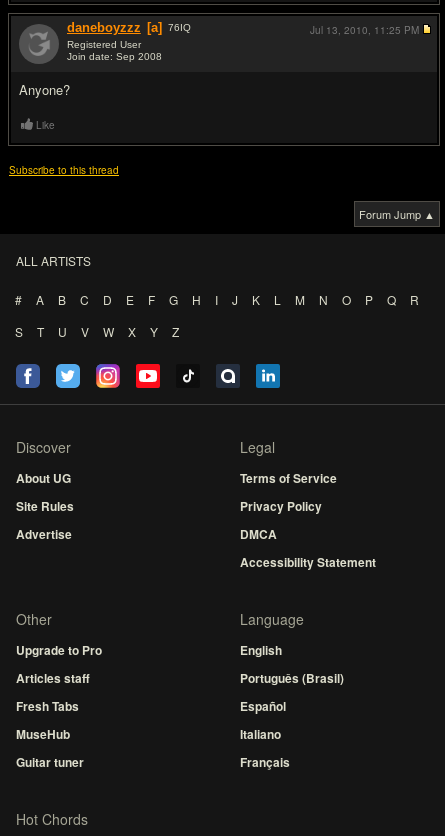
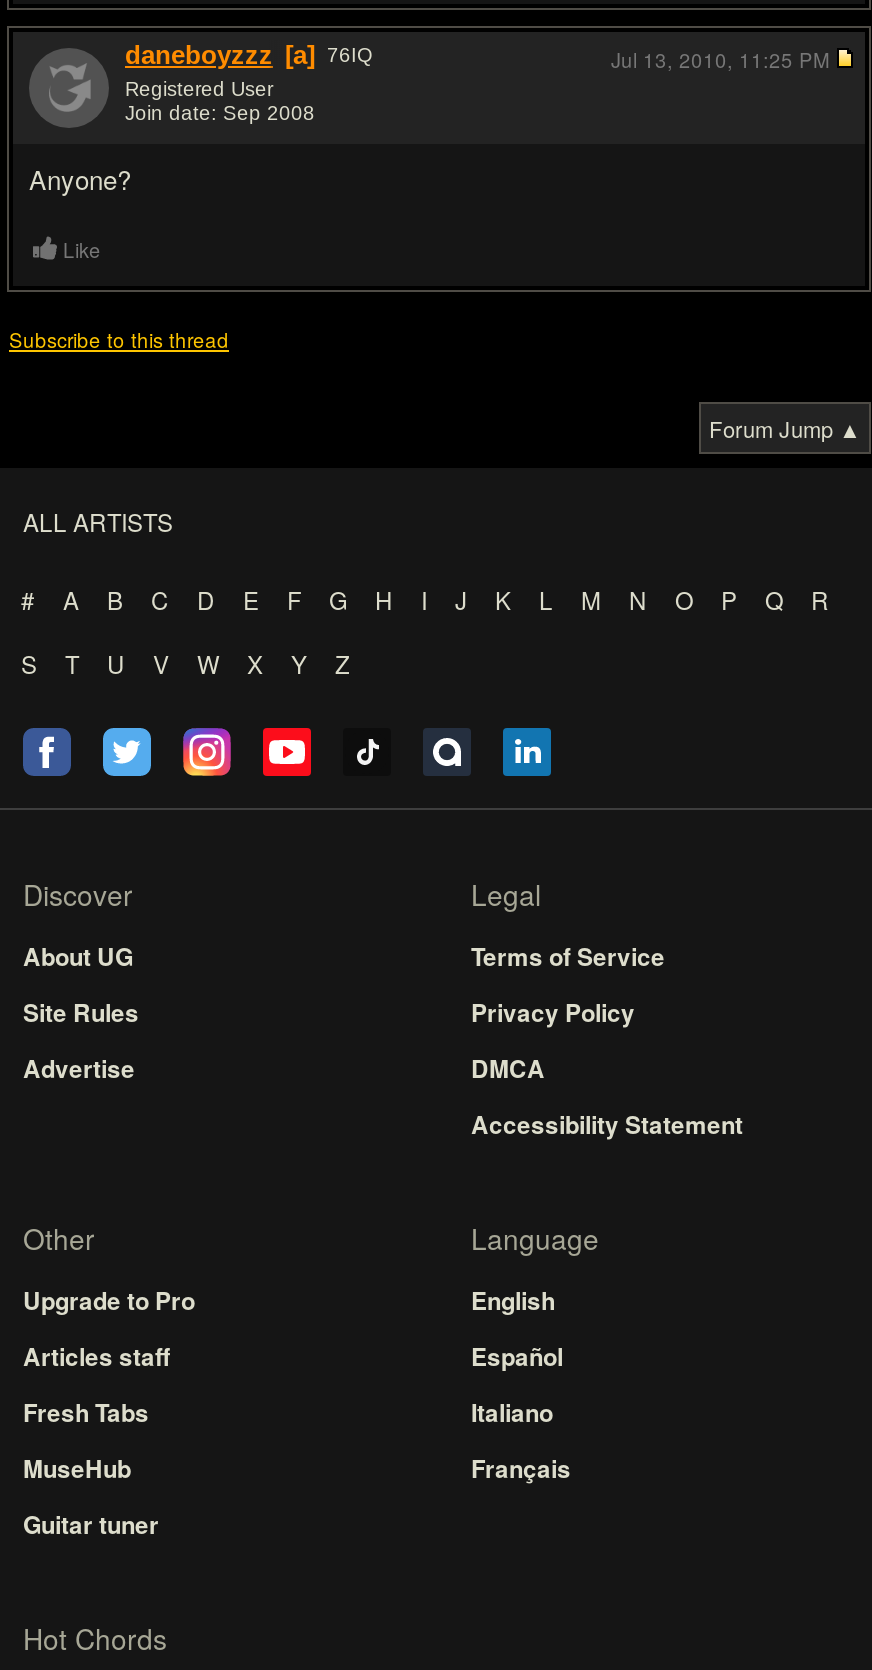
- Português (Brasil)

moved up: Español | Italiano | Français
